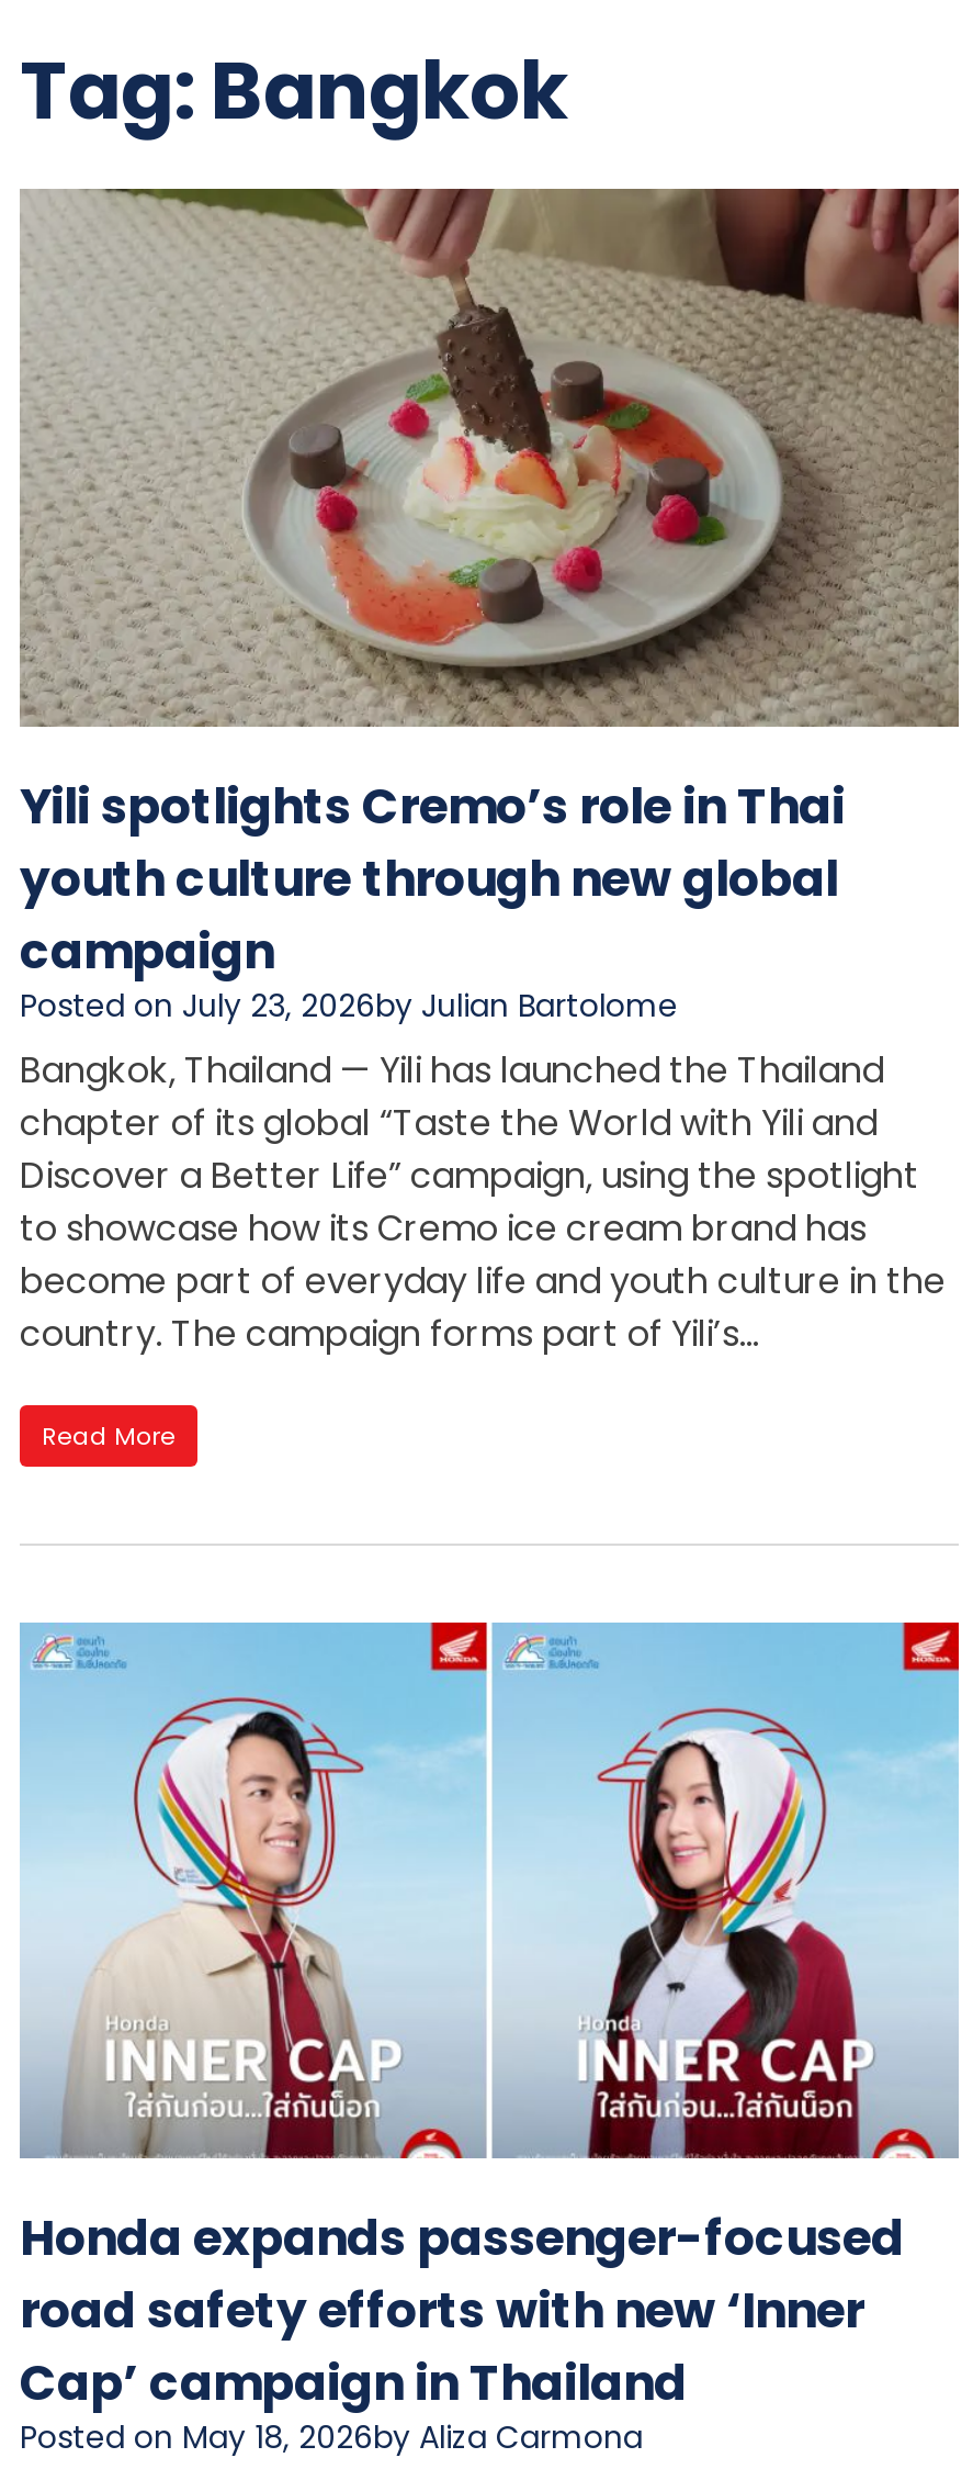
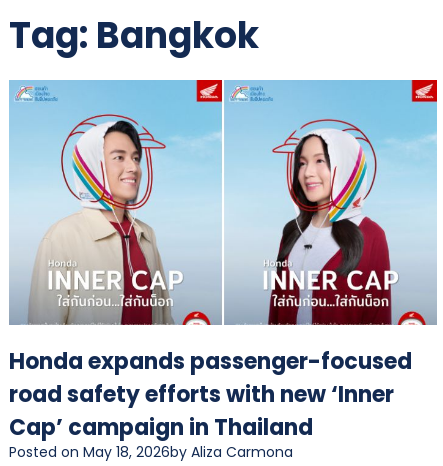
- [image]
- Yili spotlights Cremo’s role in Thai
- youth culture through new global
- campaign
- Posted on July 23, 2026by Julian Bartolome
- Bangkok, Thailand — Yili has launched the Thailand
- chapter of its global “Taste the World with Yili and
- Discover a Better Life” campaign, using the spotlight
- to showcase how its Cremo ice cream brand has
- become part of everyday life and youth culture in the
- country. The campaign forms part of Yili’s...
- Read More
